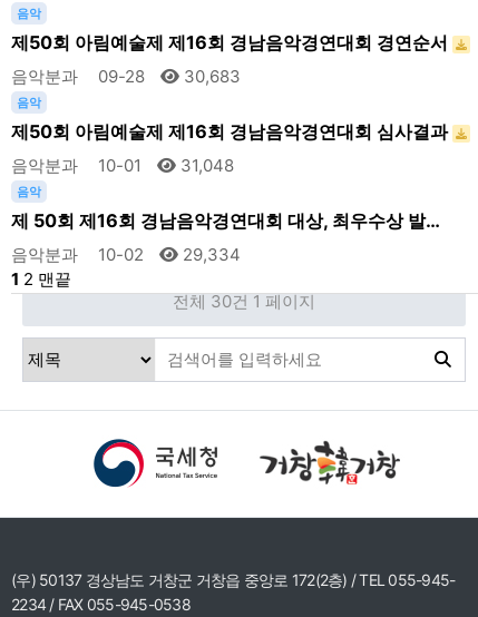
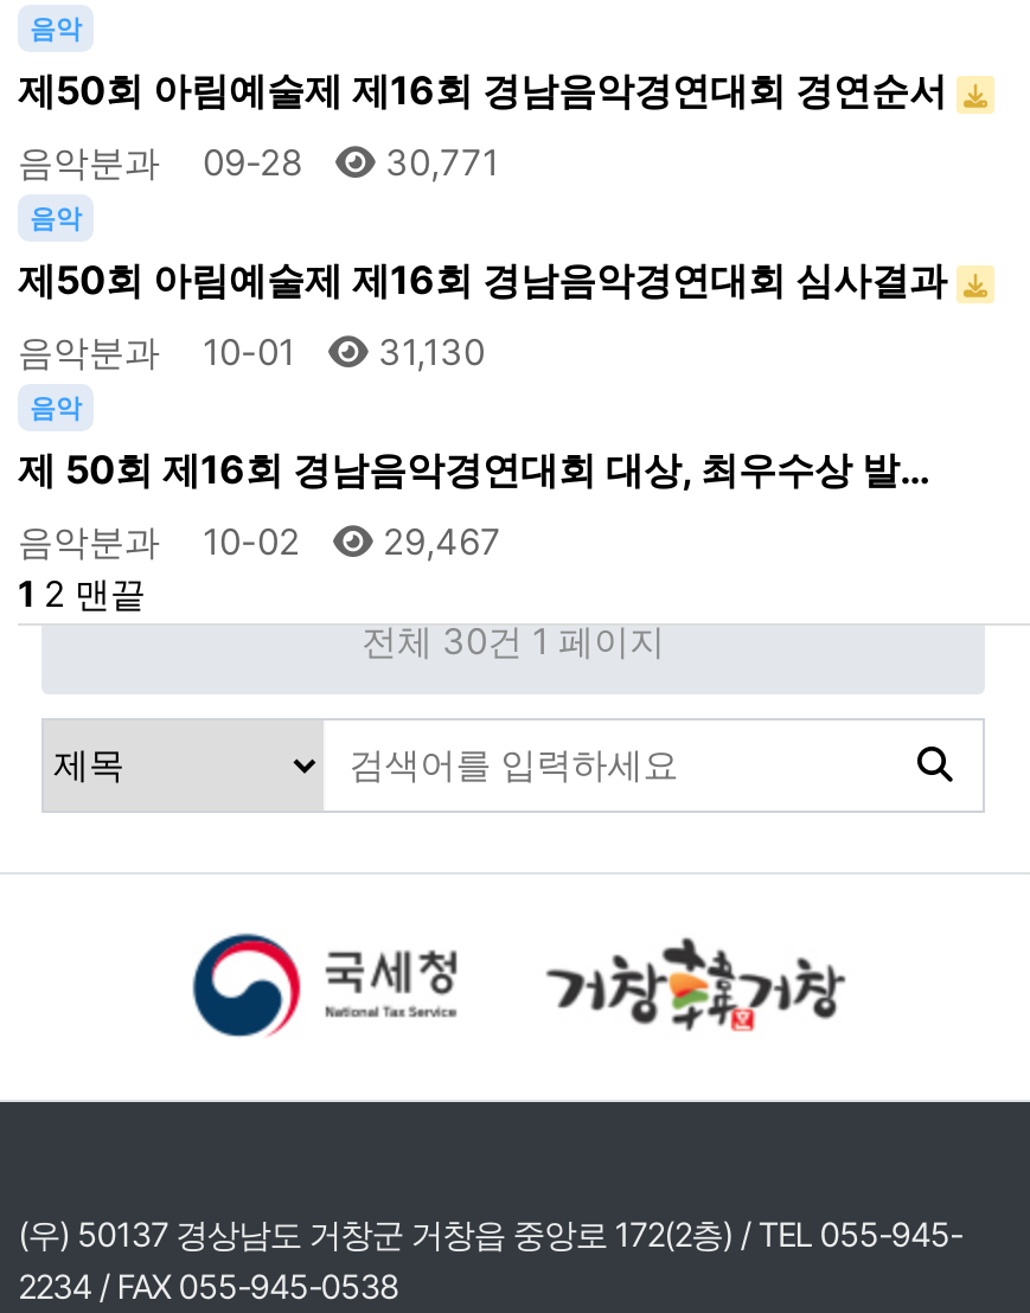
- 음악분과 09-28 30,683
+ 음악분과 09-28 30,771

- 음악분과 10-01 31,048
+ 음악분과 10-01 31,130

- 음악분과 10-02 29,334
+ 음악분과 10-02 29,467
